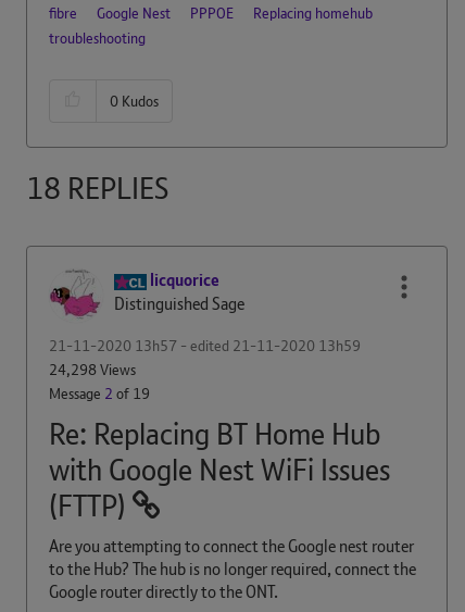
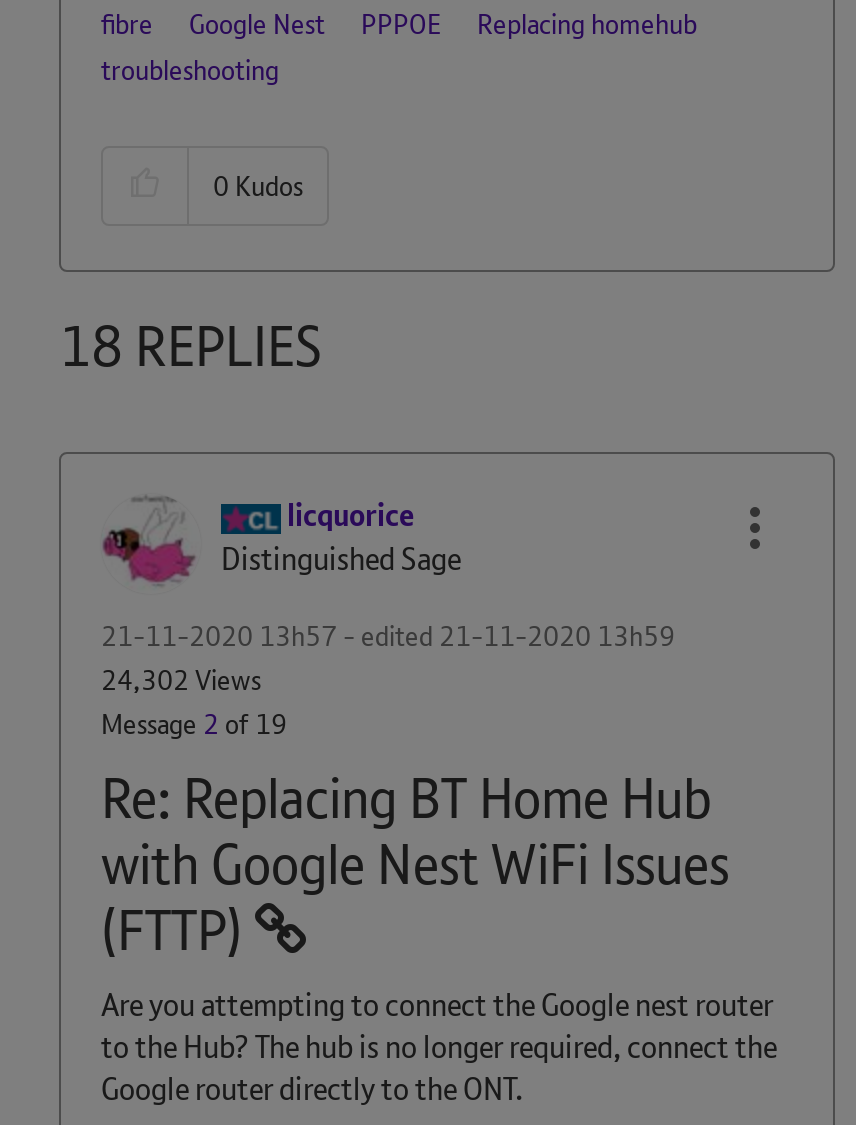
- 24,298 Views
+ 24,302 Views
